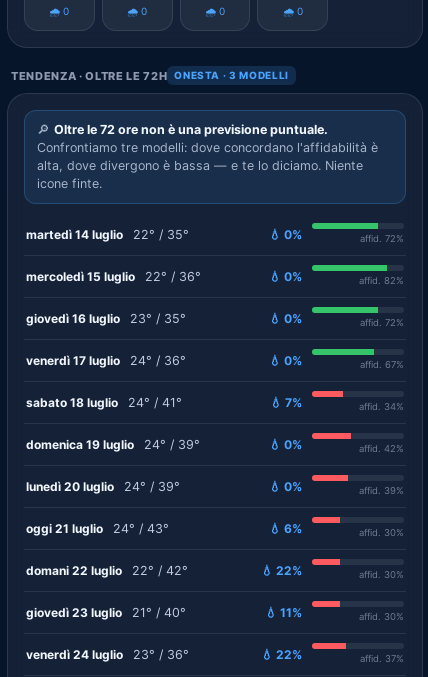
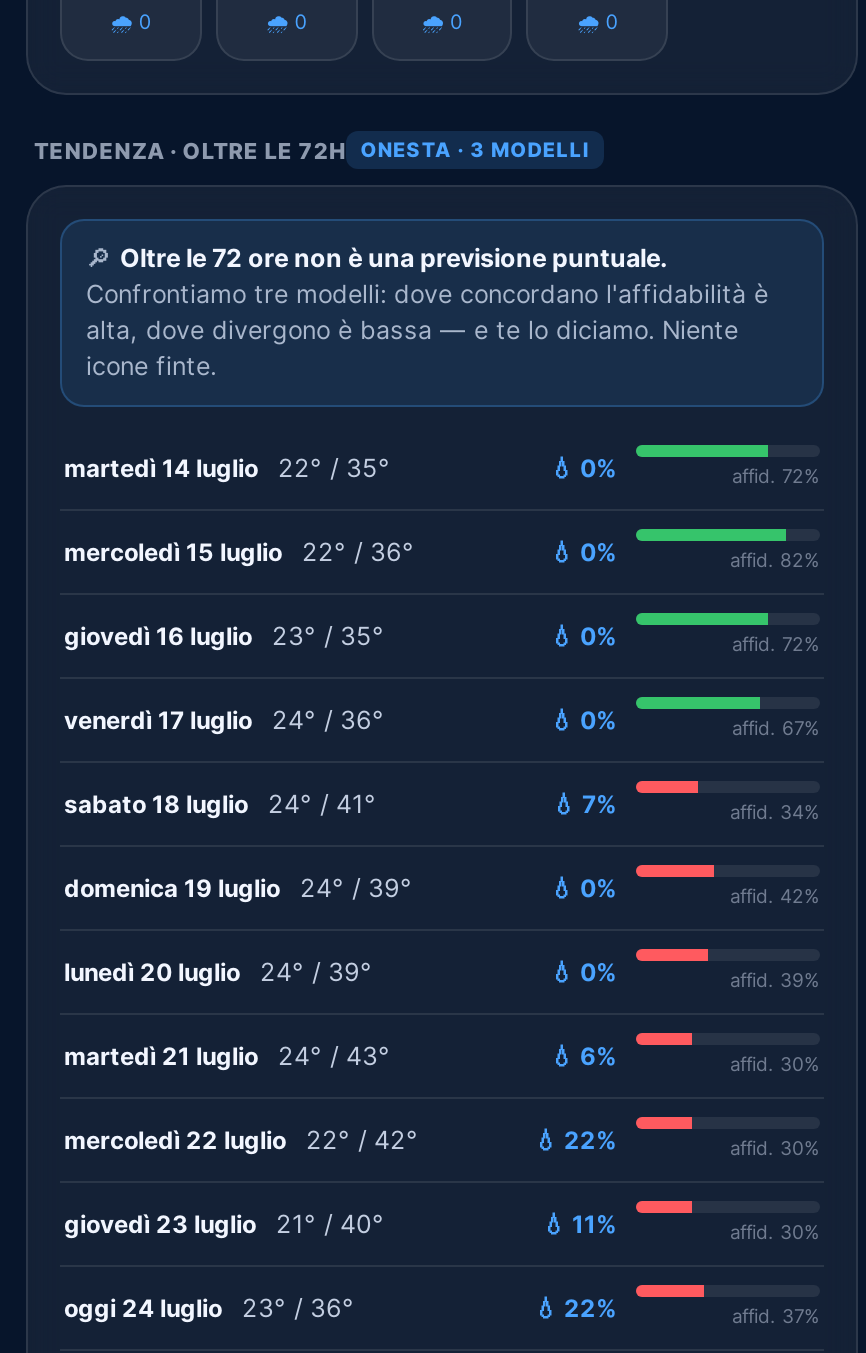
- oggi 21 luglio
+ martedì 21 luglio

- domani 22 luglio
+ mercoledì 22 luglio

- venerdì 24 luglio
+ oggi 24 luglio
